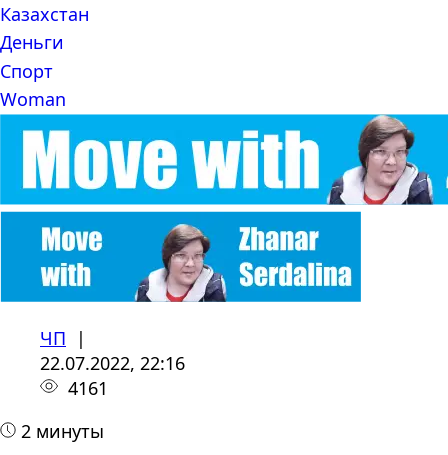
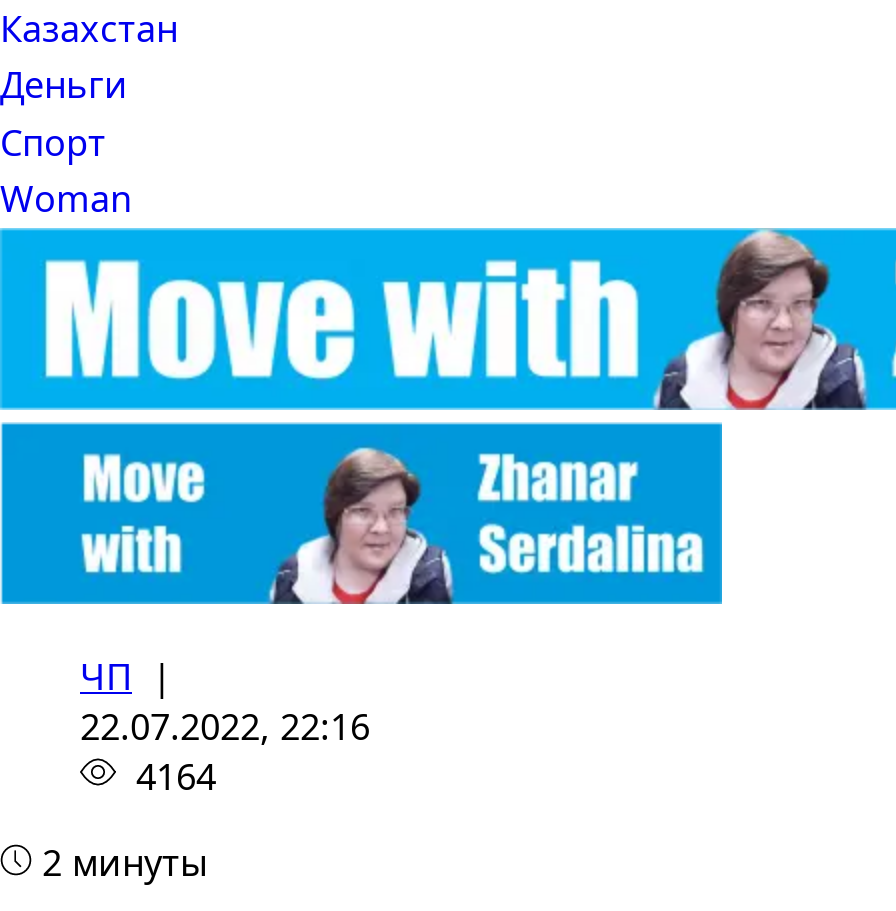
- 4161
+ 4164
